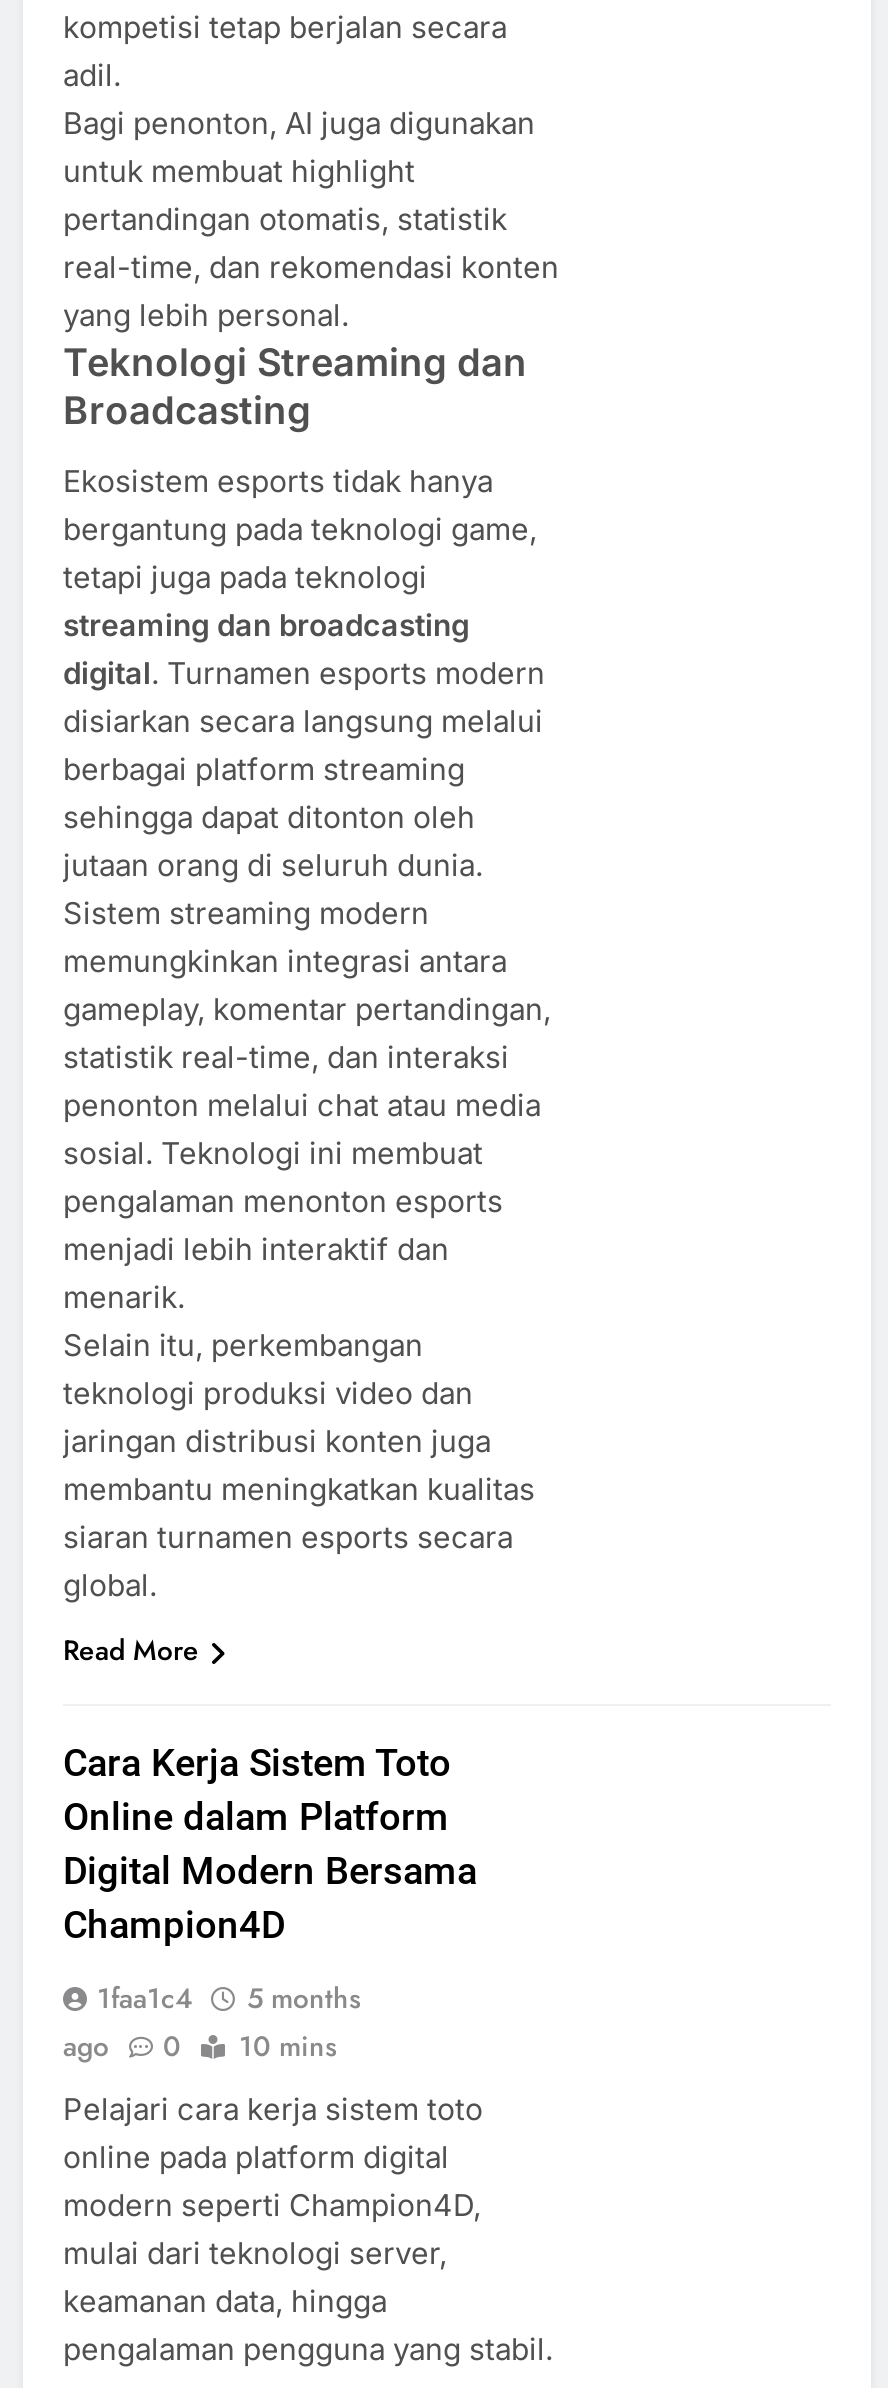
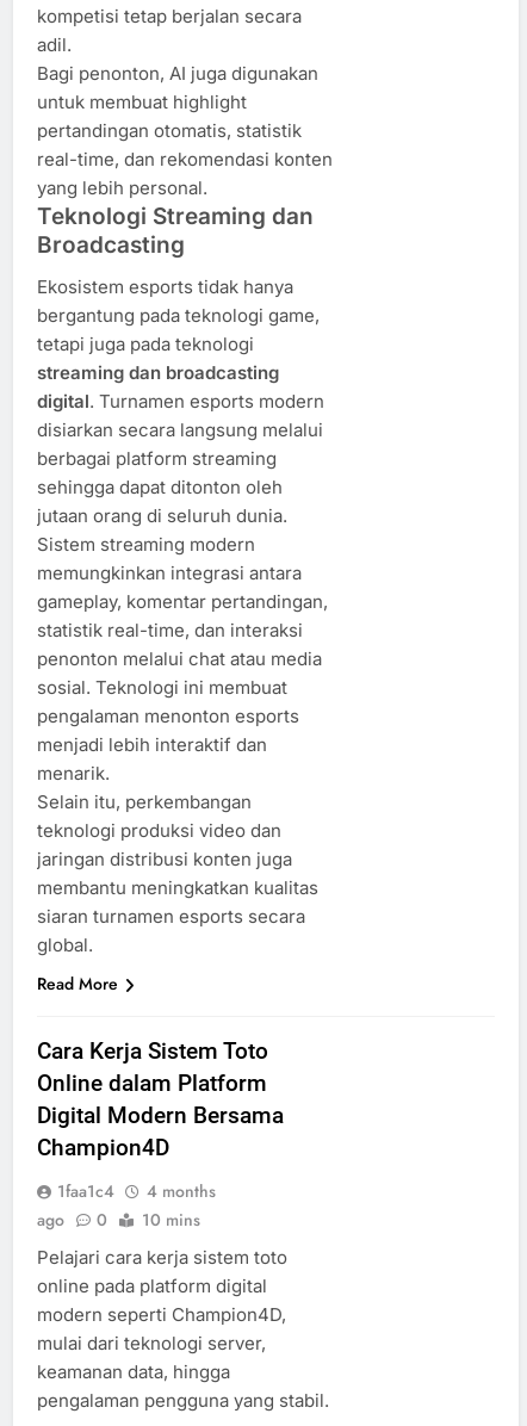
- 1faa1c4 5 months
+ 1faa1c4 4 months
